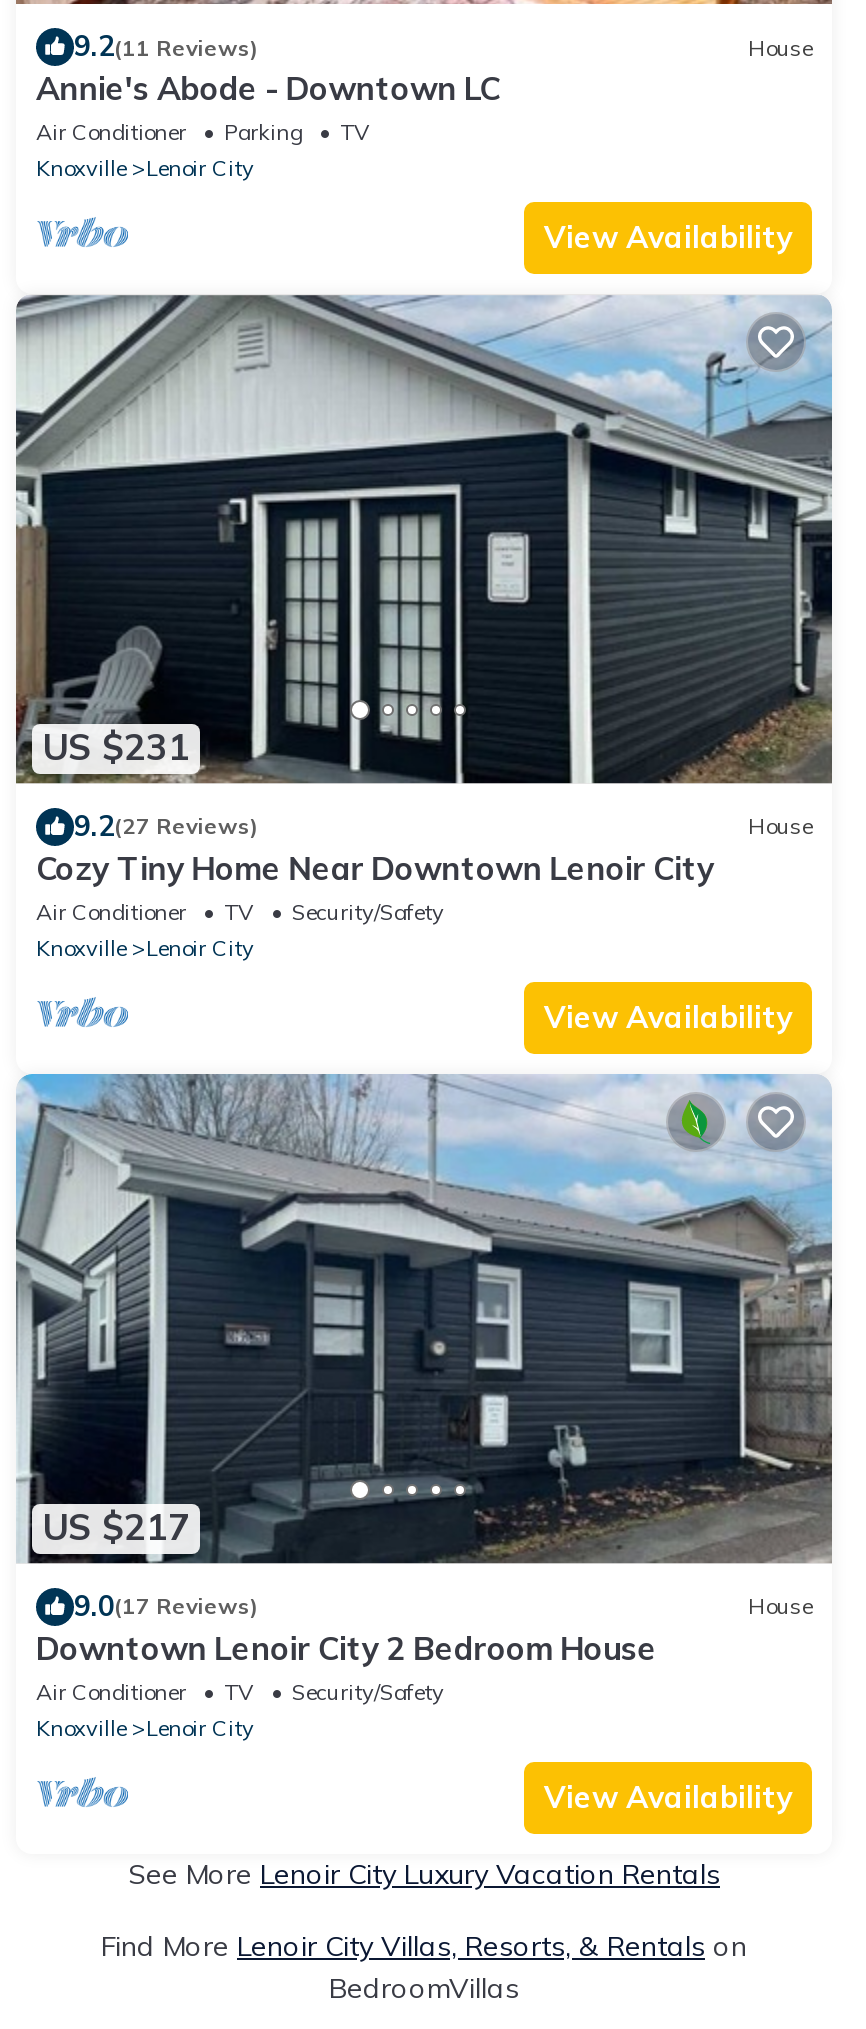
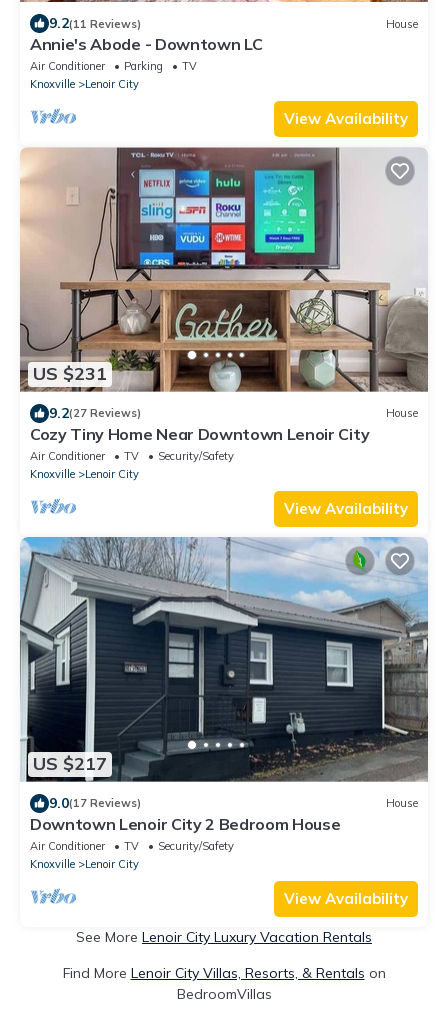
- [image]
+ [image]
